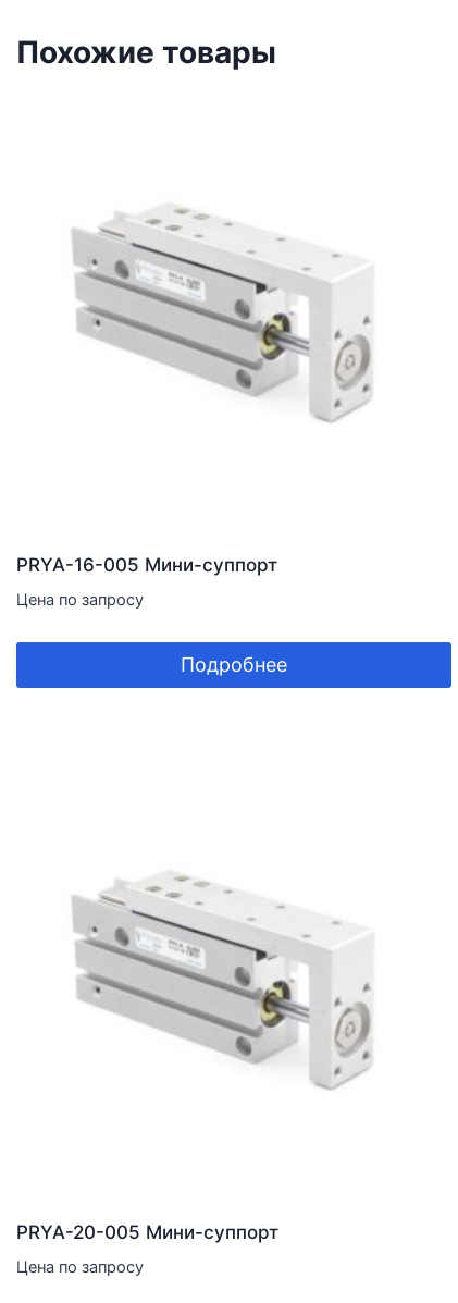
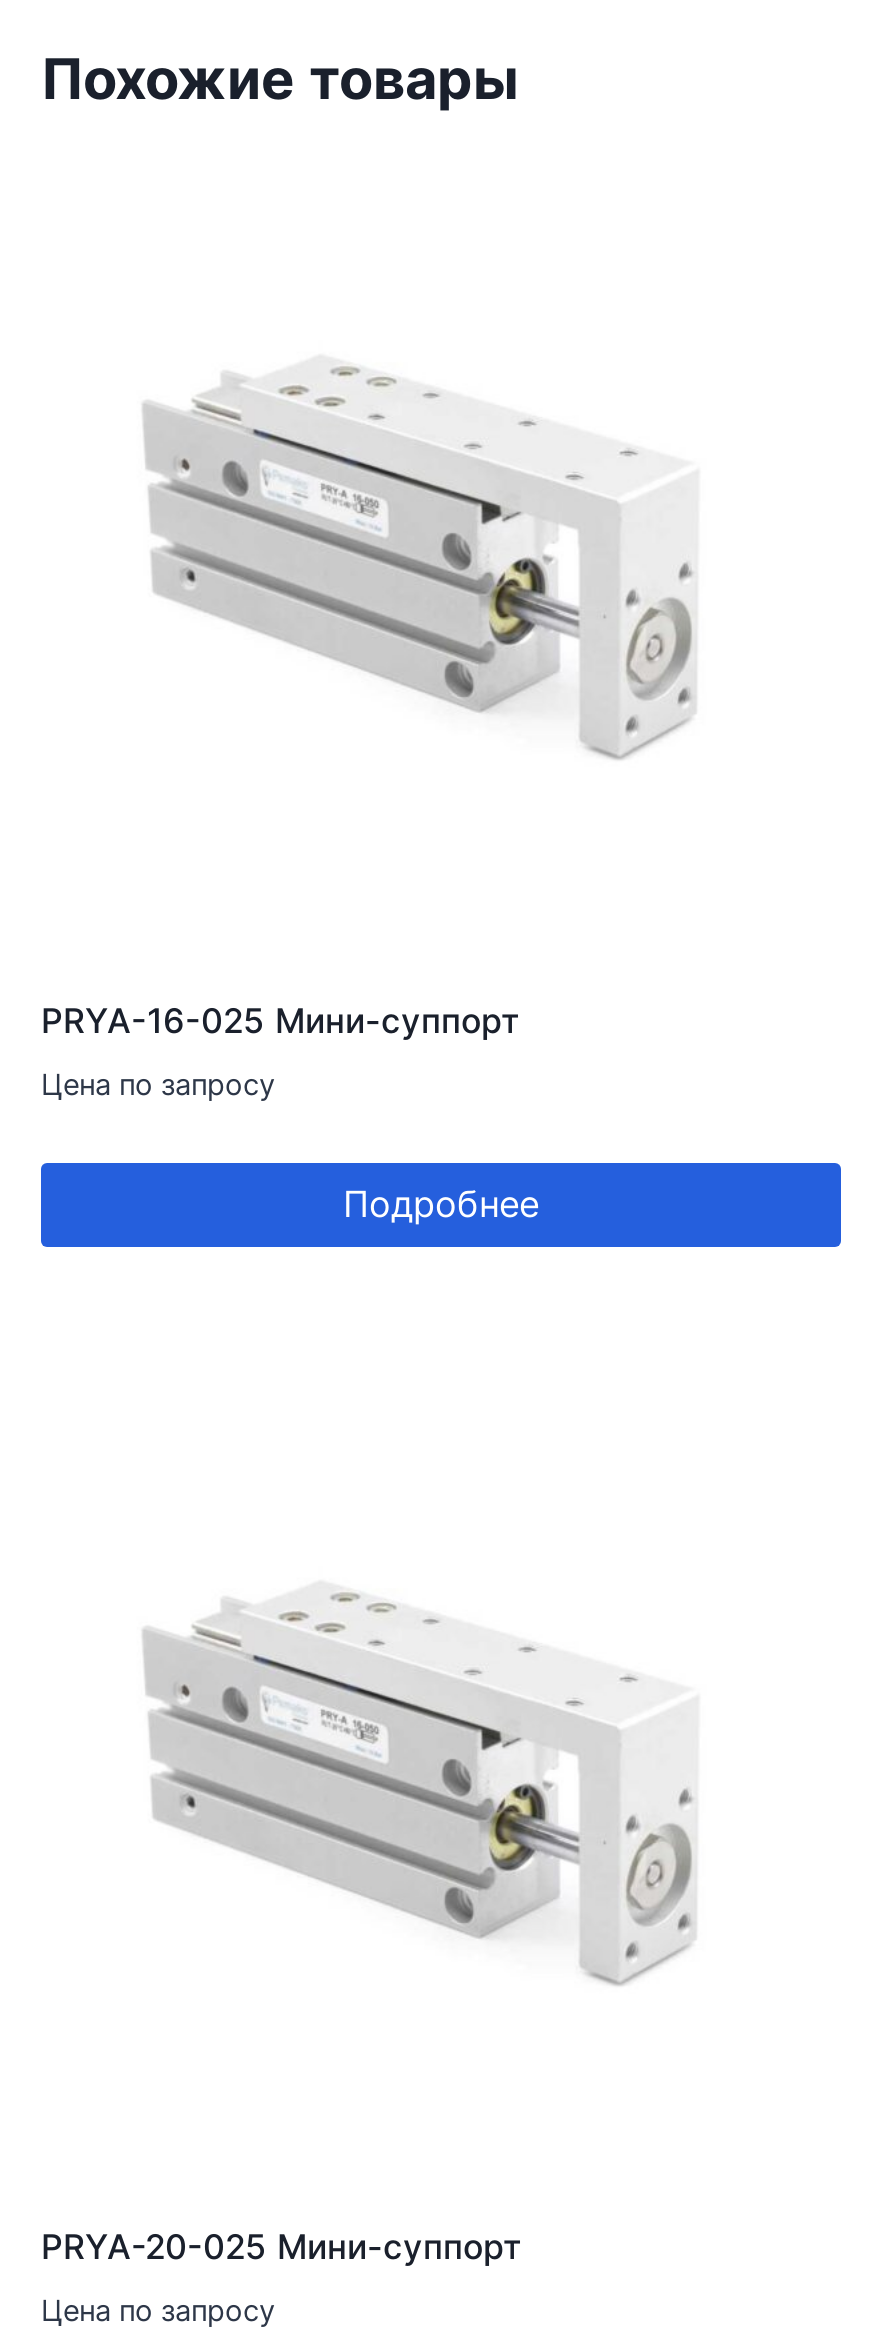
- PRYA-16-005 Мини-суппорт
+ PRYA-16-025 Мини-суппорт

- PRYA-20-005 Мини-суппорт
+ PRYA-20-025 Мини-суппорт
